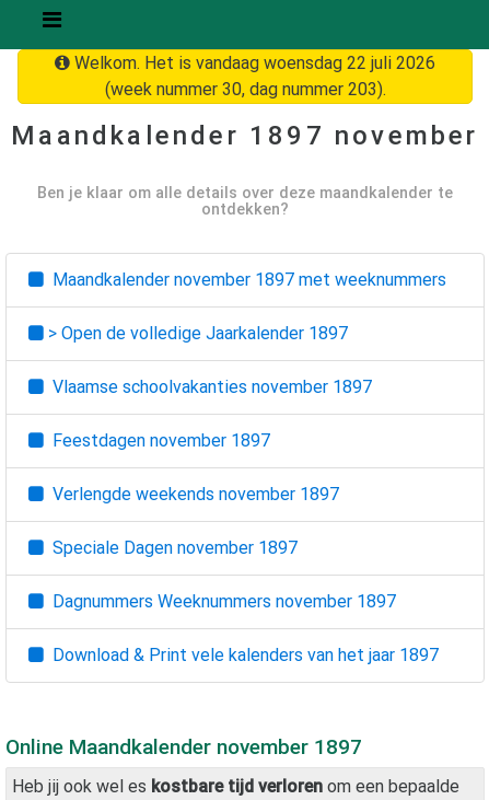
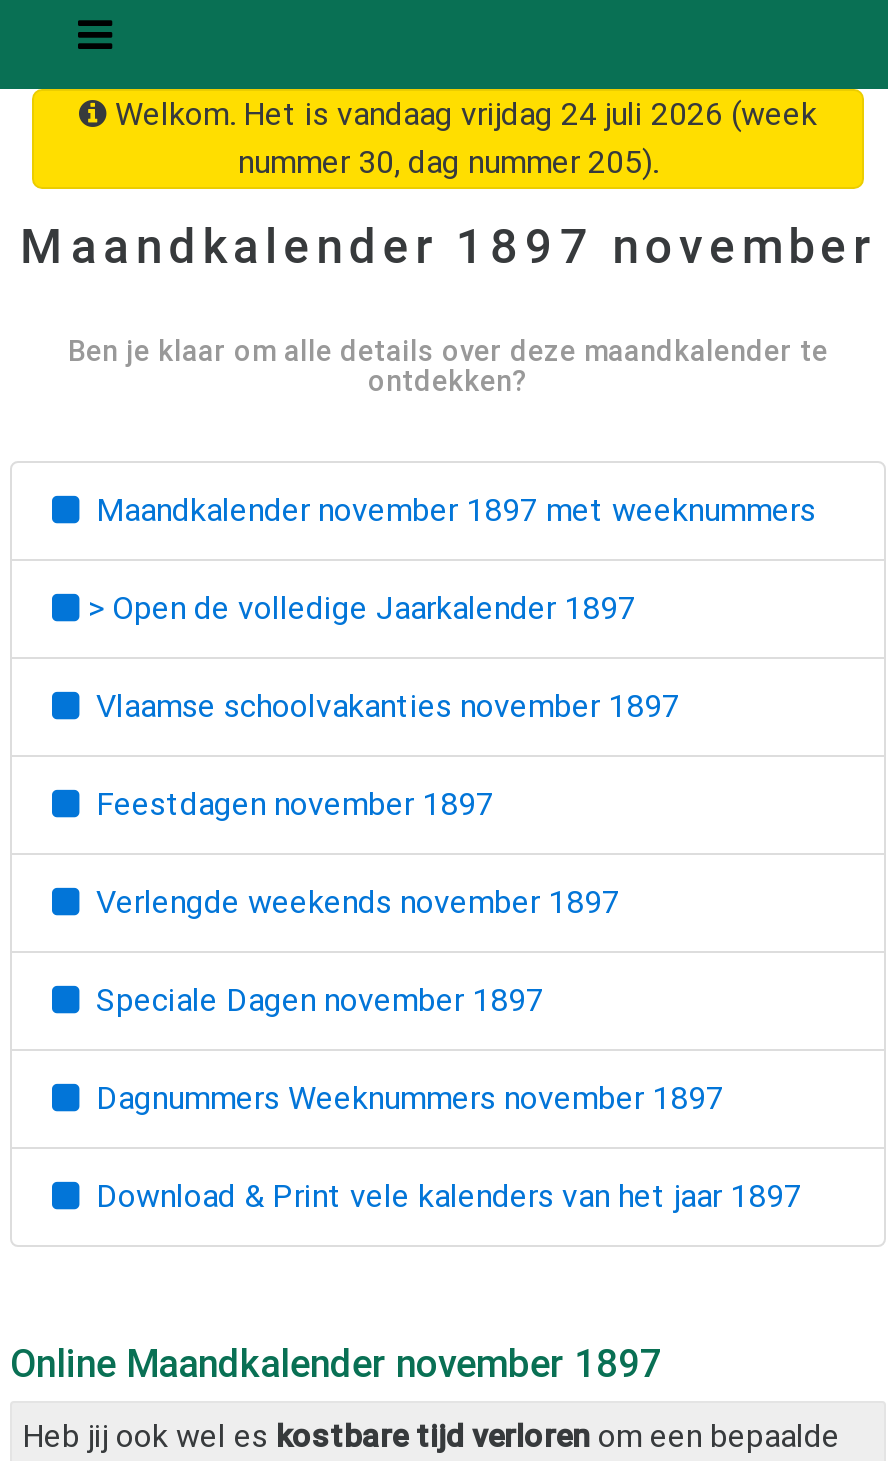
- Welkom. Het is vandaag woensdag 22 juli 2026
- (week nummer 30, dag nummer 203).
+ Welkom. Het is vandaag vrijdag 24 juli 2026 (week
+ nummer 30, dag nummer 205).
